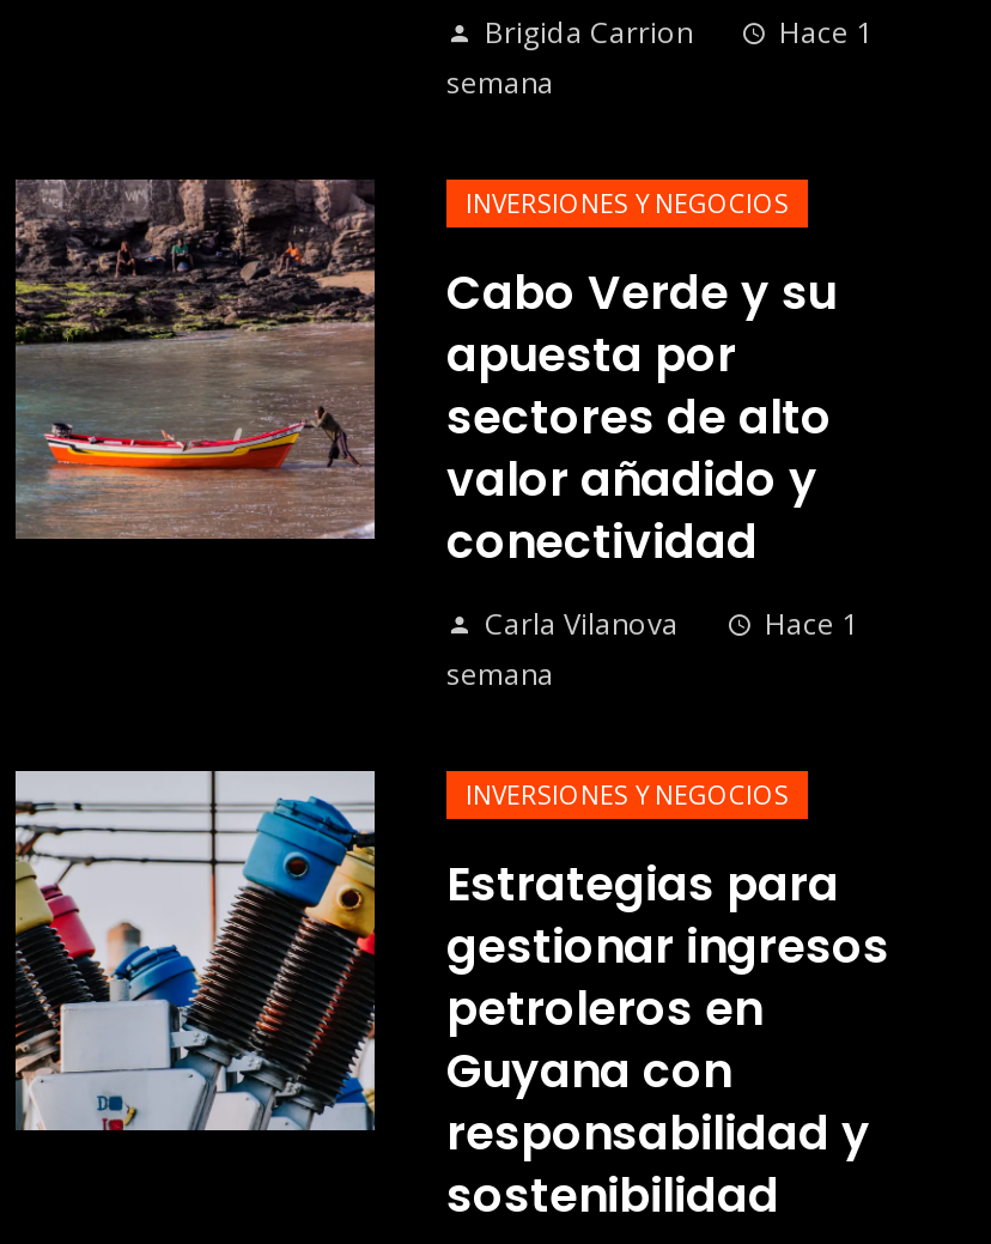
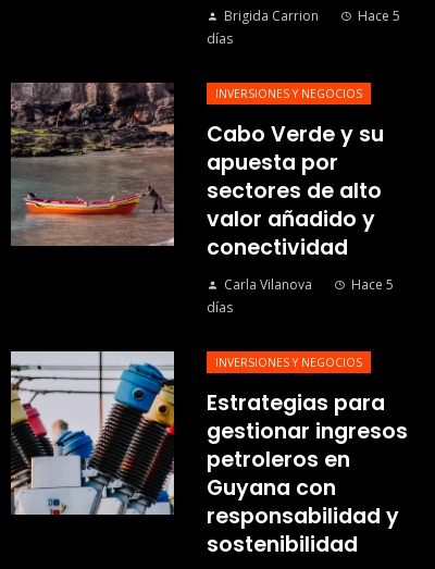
- Hace 1
- semana
+ Hace 5
+ días

- Hace 1
- semana
+ Hace 5
+ días
